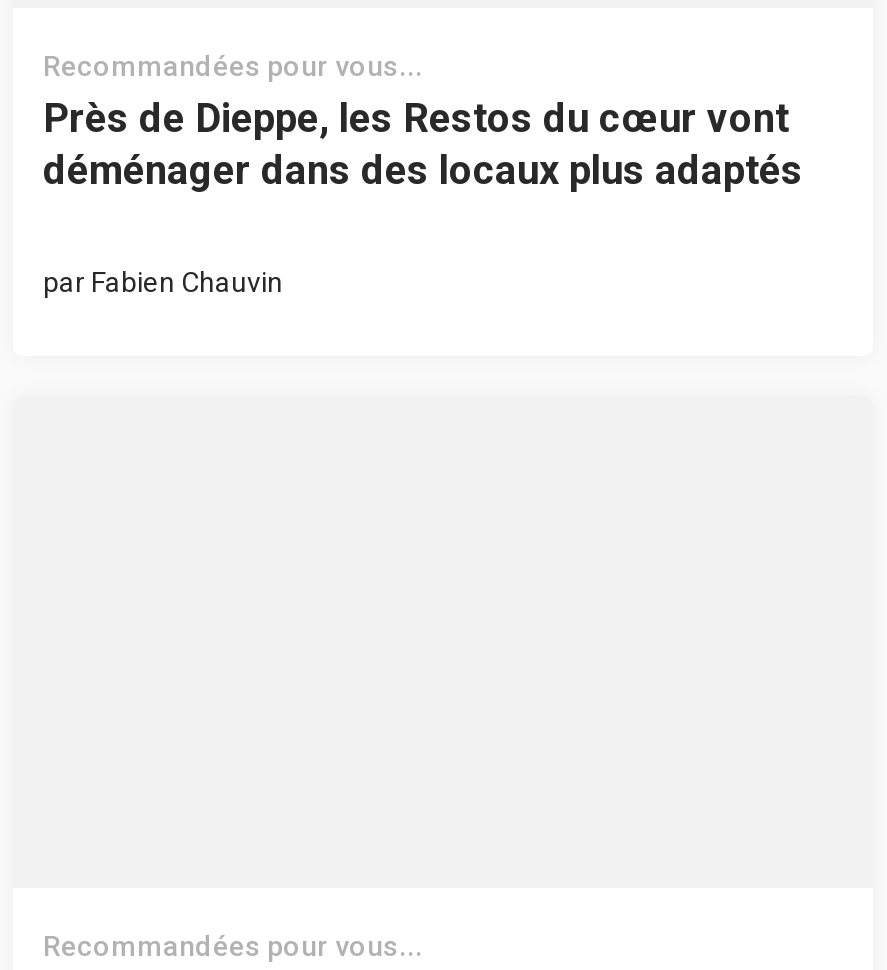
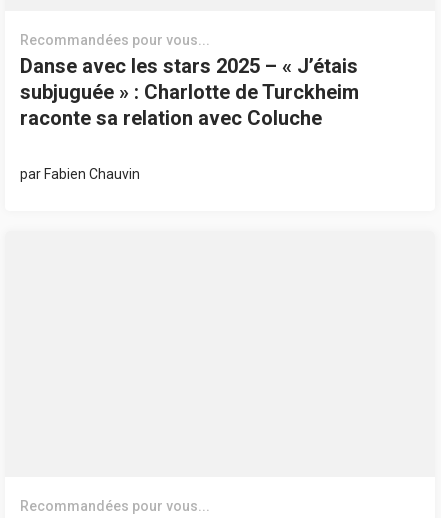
- Près de Dieppe, les Restos du cœur vont
- déménager dans des locaux plus adaptés
+ Danse avec les stars 2025 – « J’étais
+ subjuguée » : Charlotte de Turckheim
+ raconte sa relation avec Coluche
